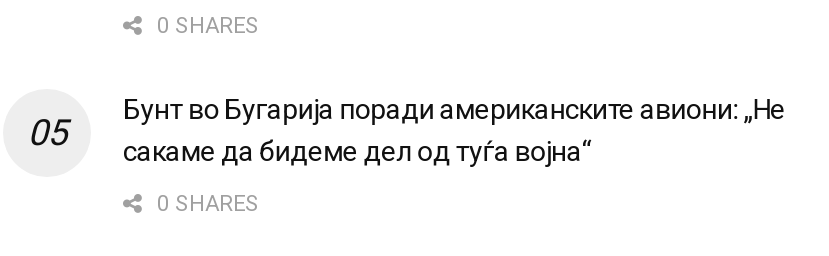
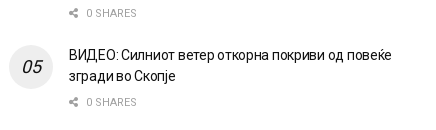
- Бунт во Бугарија поради американските авиони: „Не
- сакаме да бидеме дел од туѓа војна“
+ ВИДЕО: Силниот ветер откорна покриви од повеќе
+ згради во Скопје
